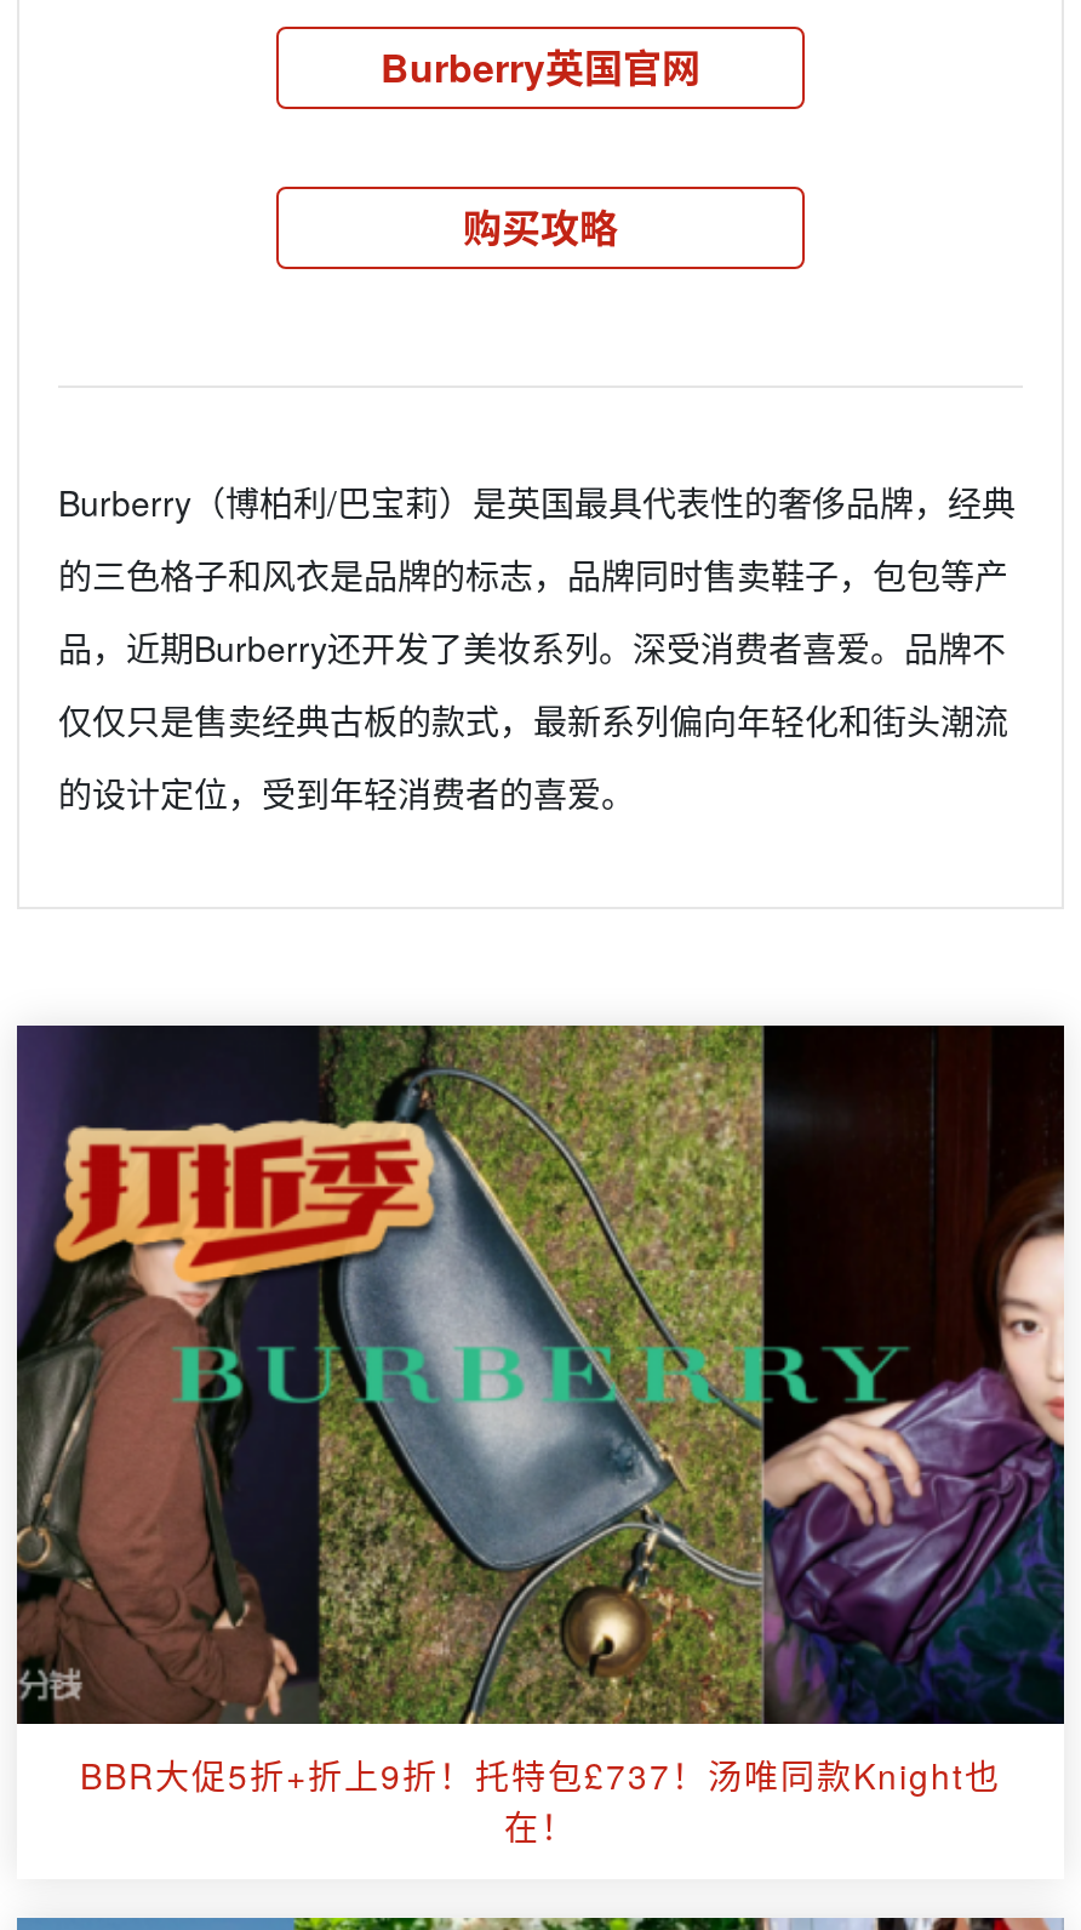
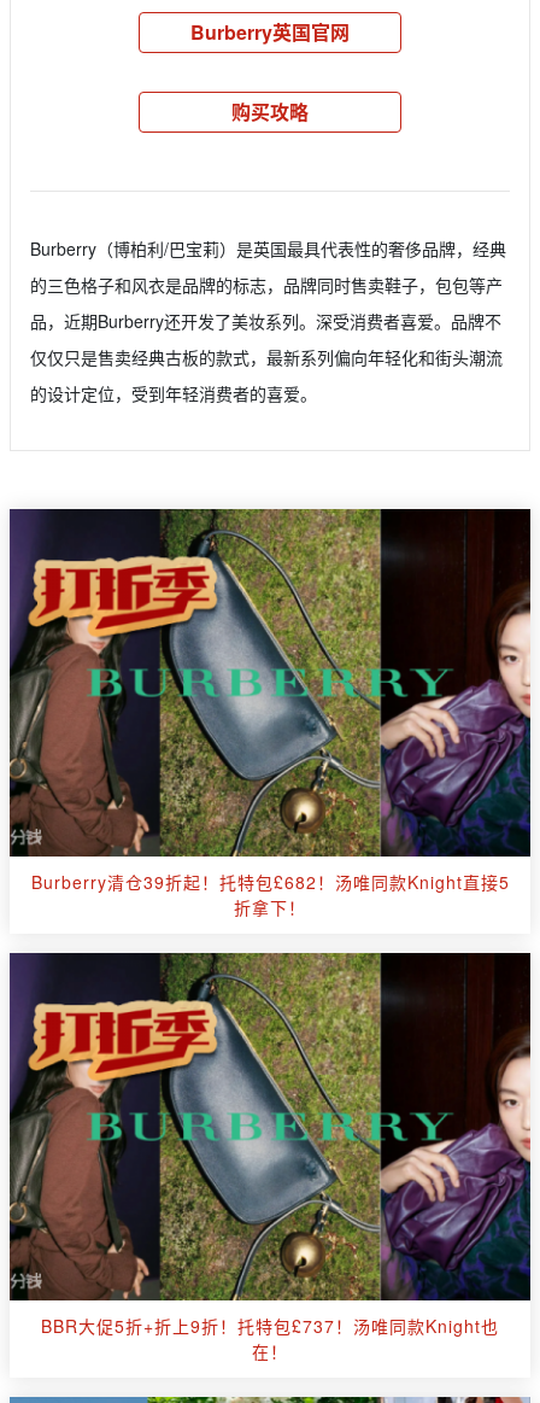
+ Burberry清仓39折起！托特包£682！汤唯同款Knight直接5
+ 折拿下！
